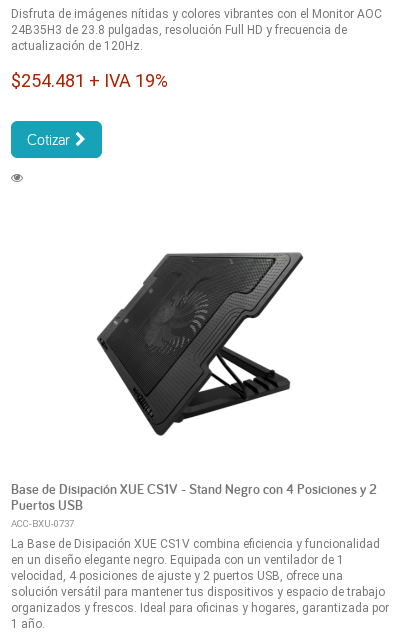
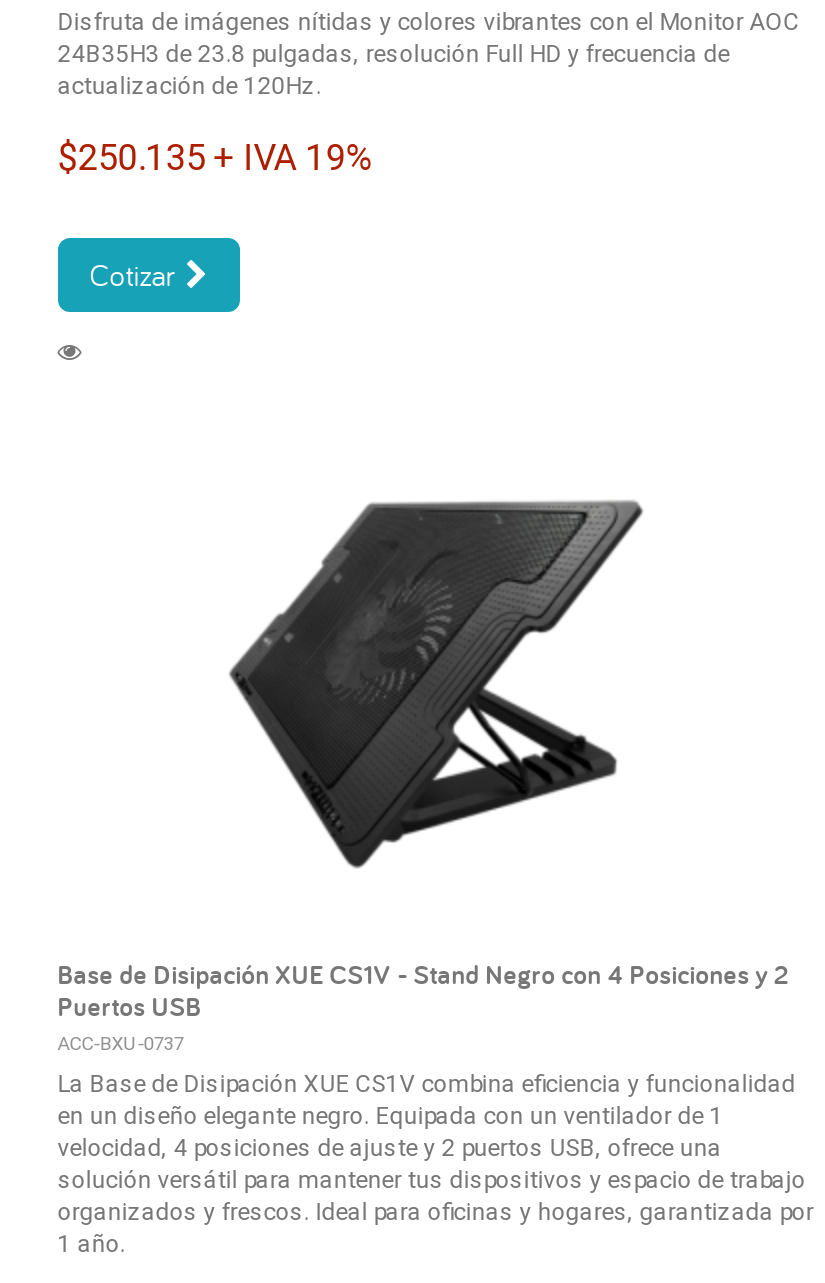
- $254.481 + IVA 19%
+ $250.135 + IVA 19%
